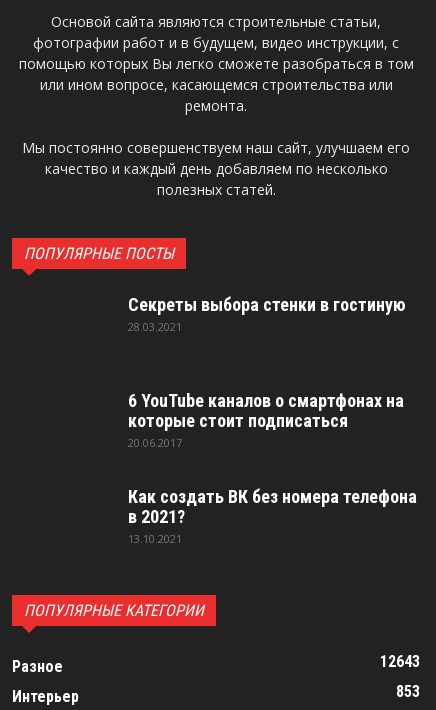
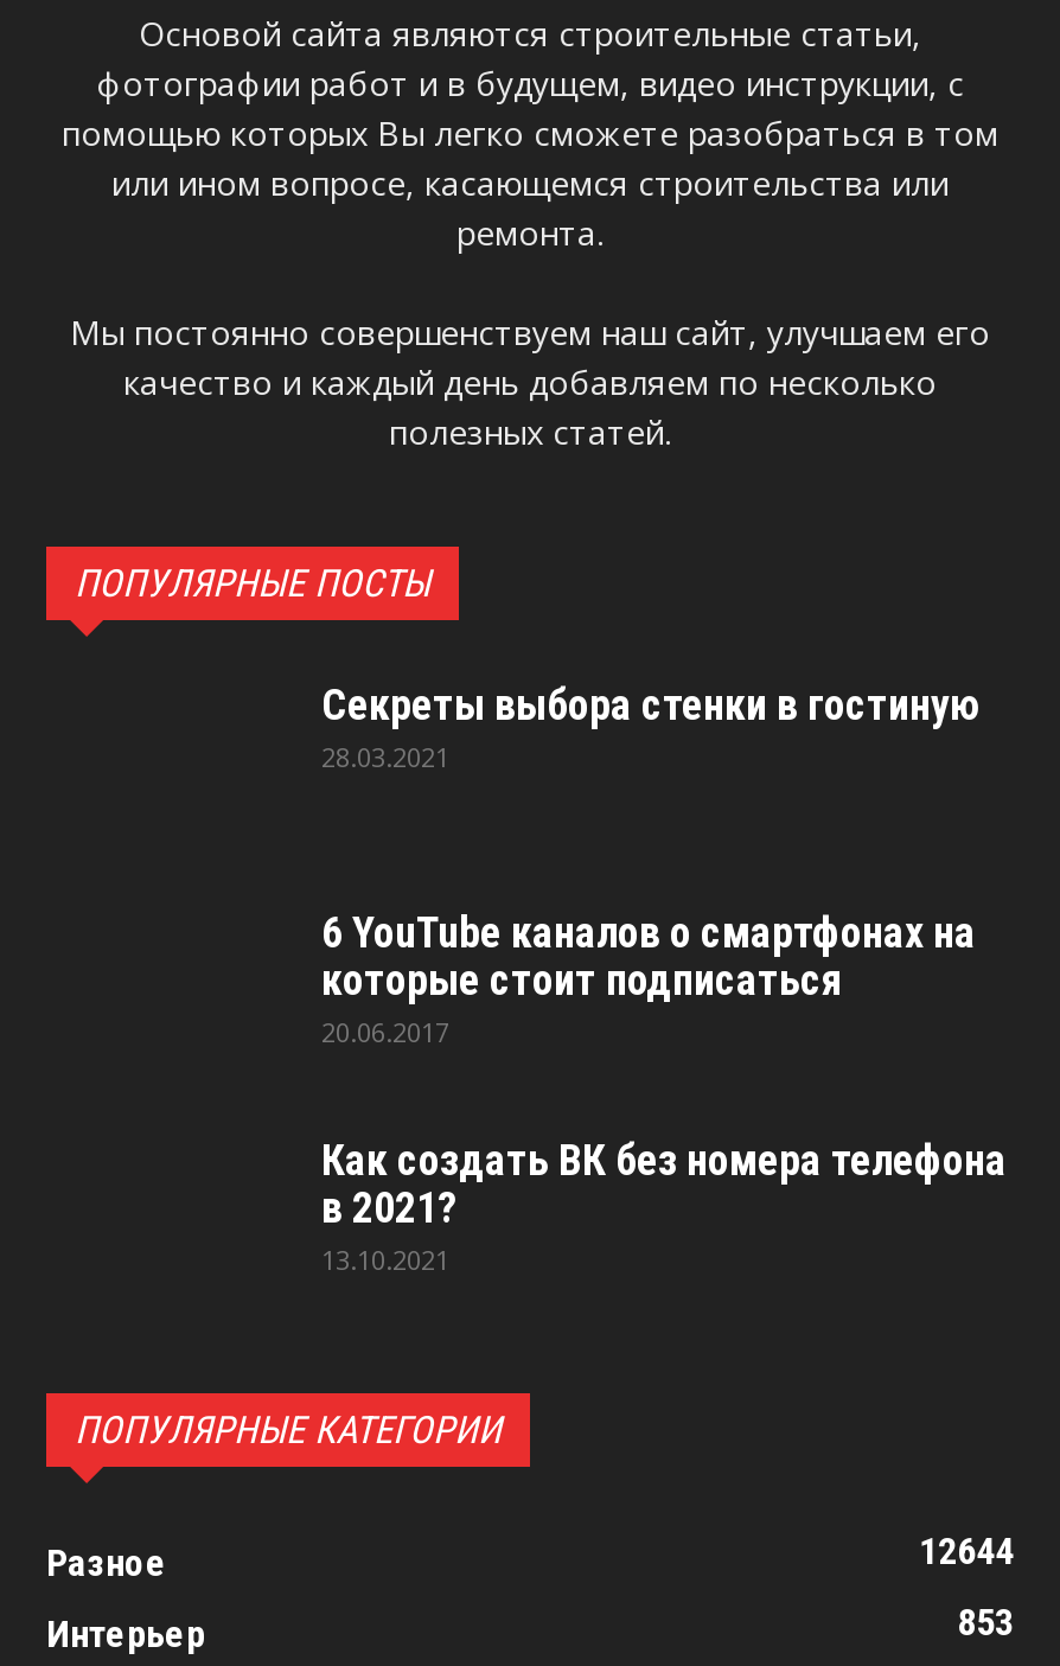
- 12643
+ 12644
